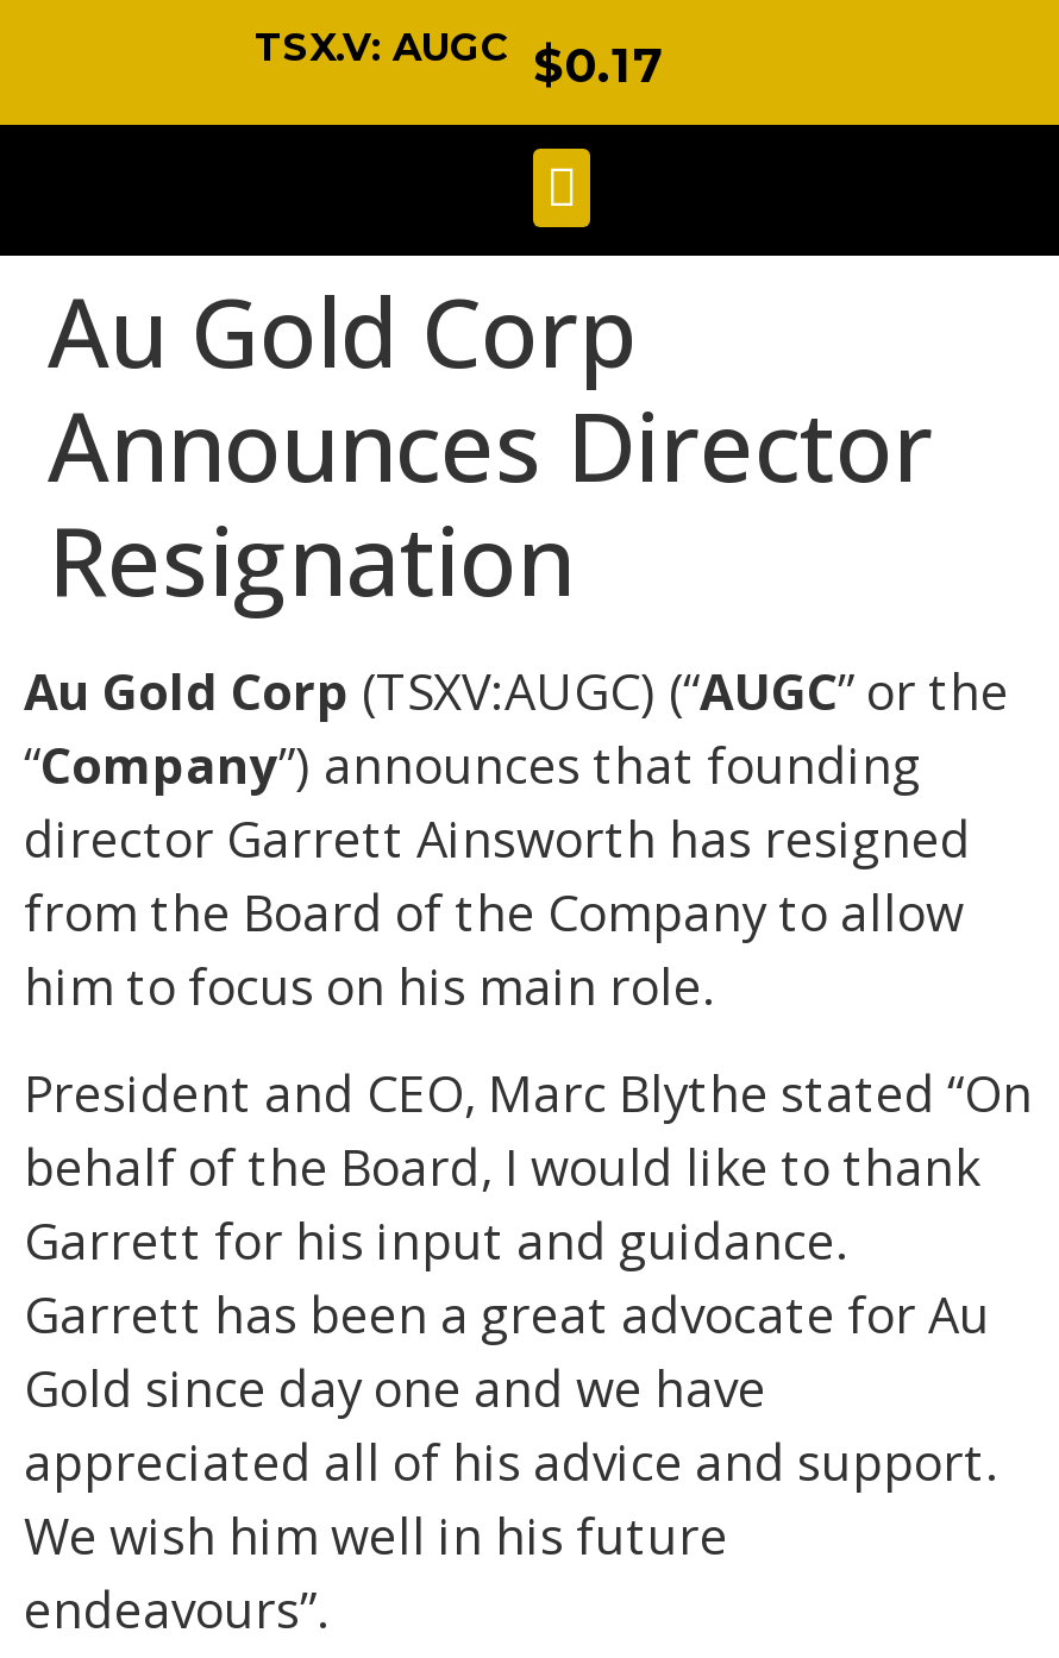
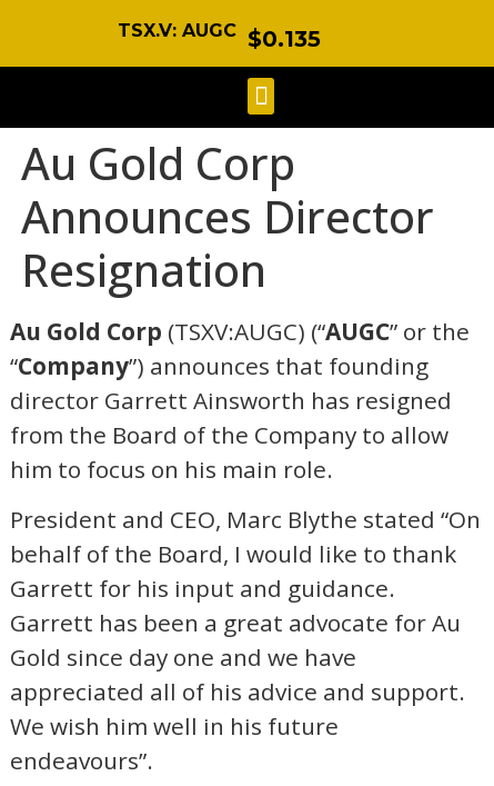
- TSX.V: AUGC $0.17
+ TSX.V: AUGC $0.135
